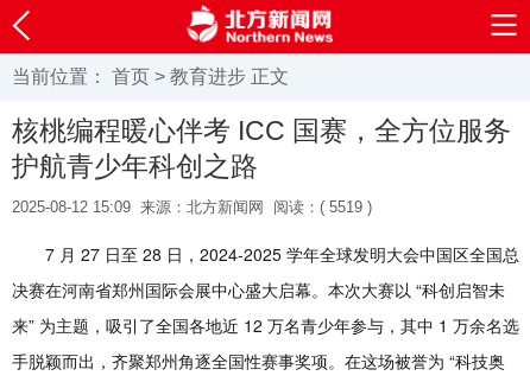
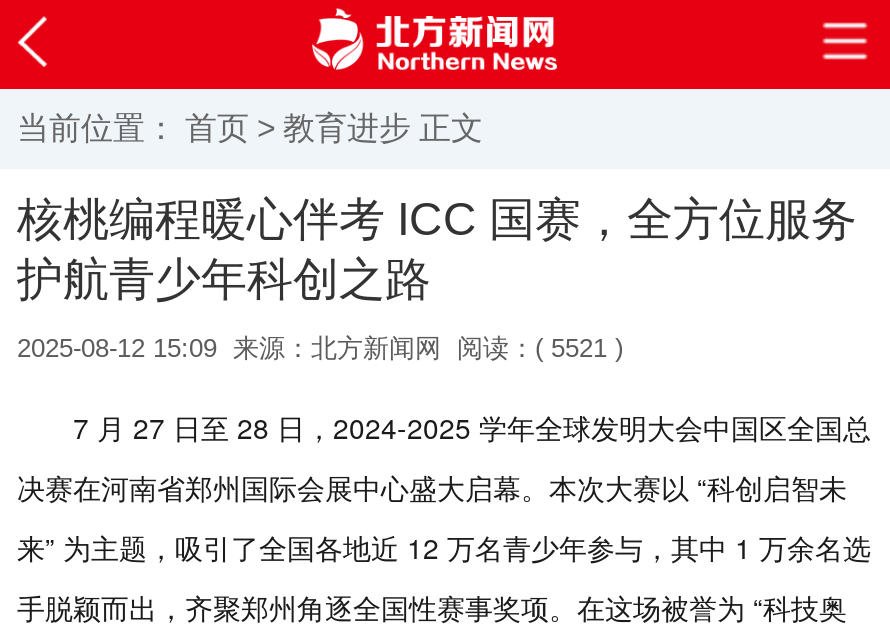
- 2025-08-12 15:09 来源：北方新闻网 阅读：(5519 )
+ 2025-08-12 15:09 来源：北方新闻网 阅读：(5521 )
